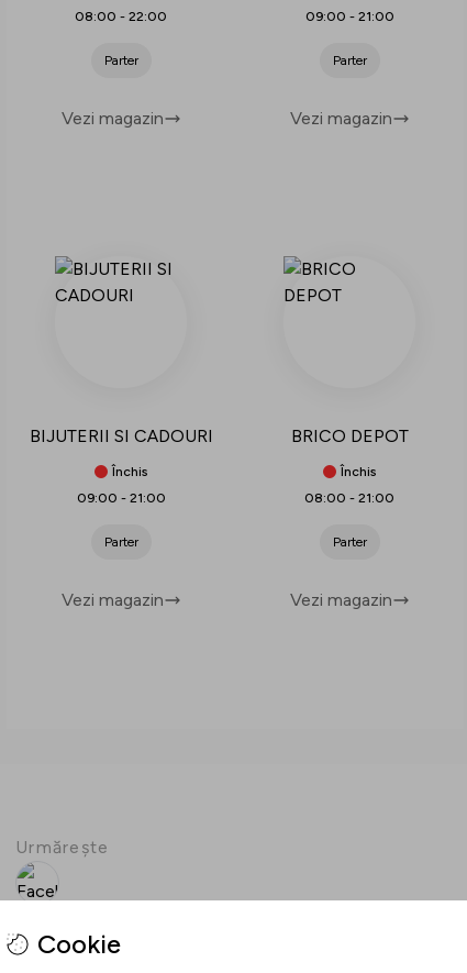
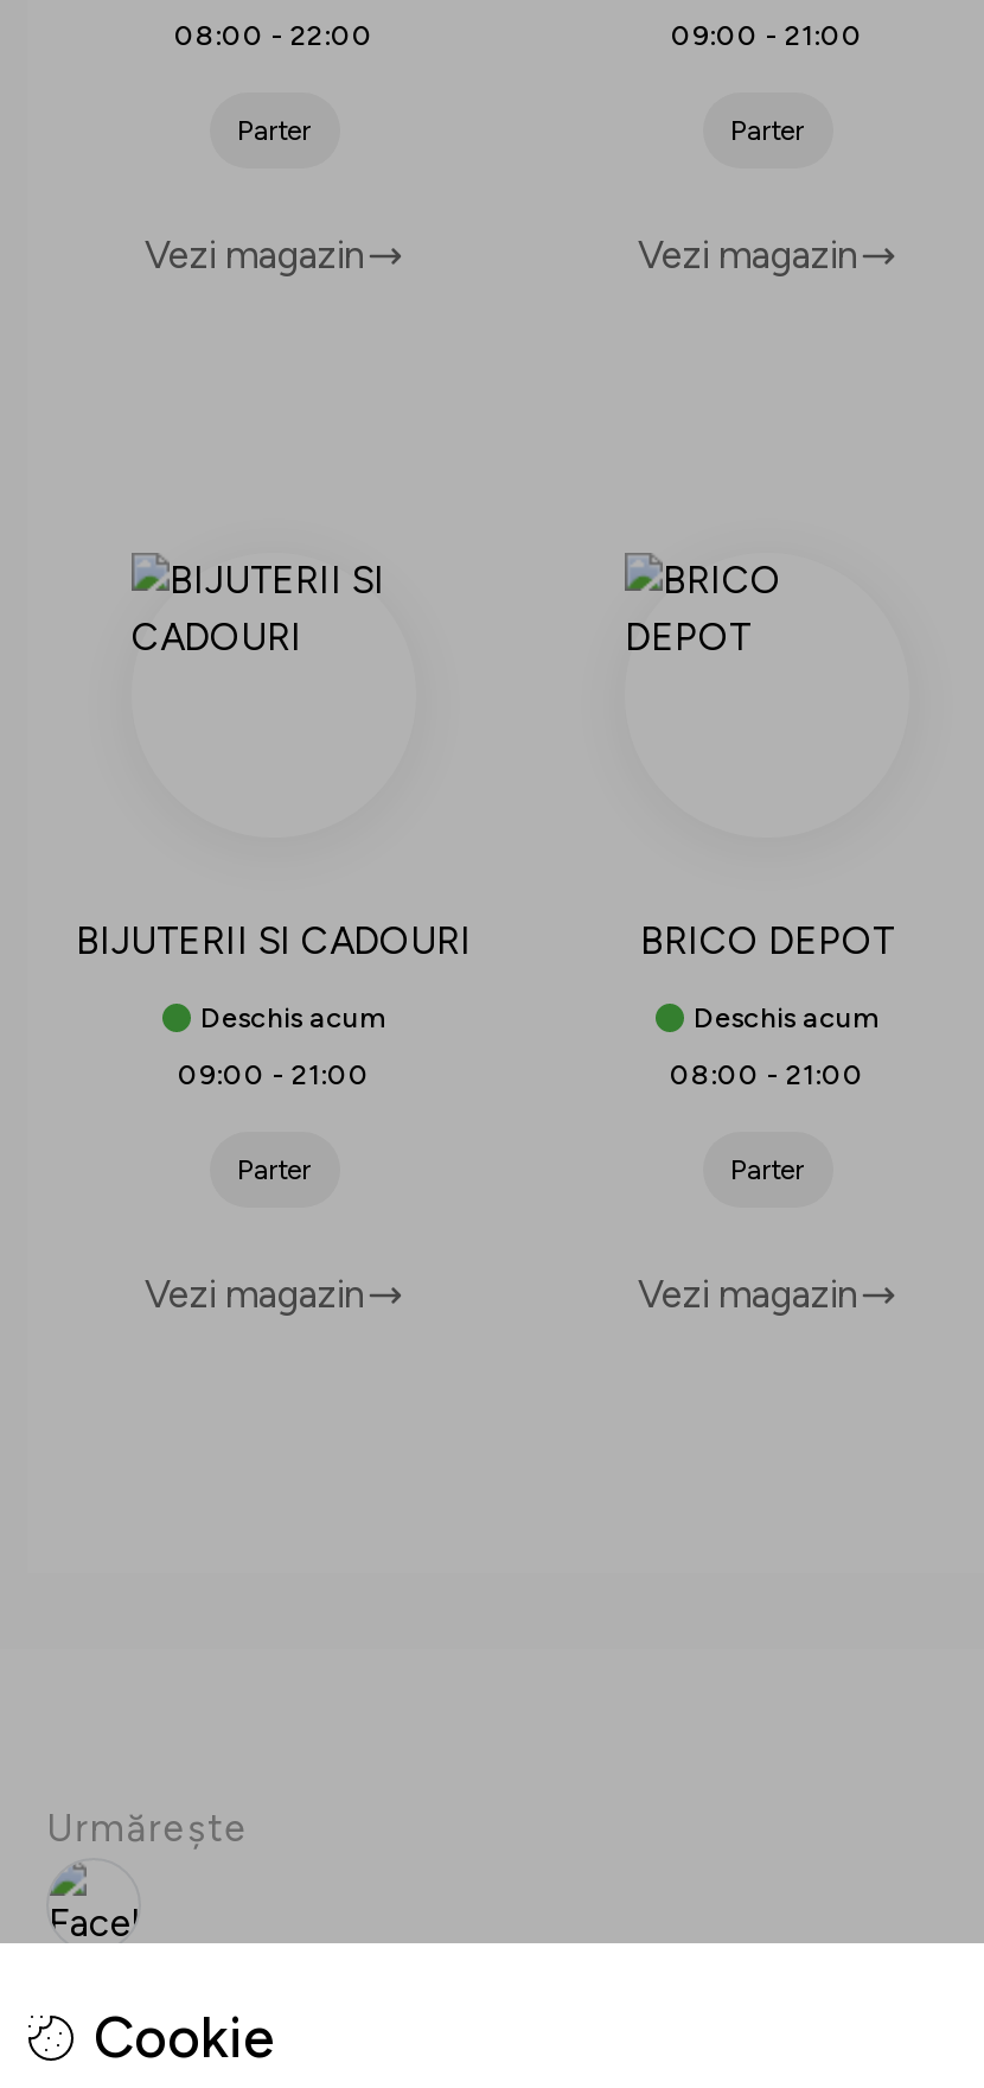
- Închis
+ Deschis acum

- Închis
+ Deschis acum
